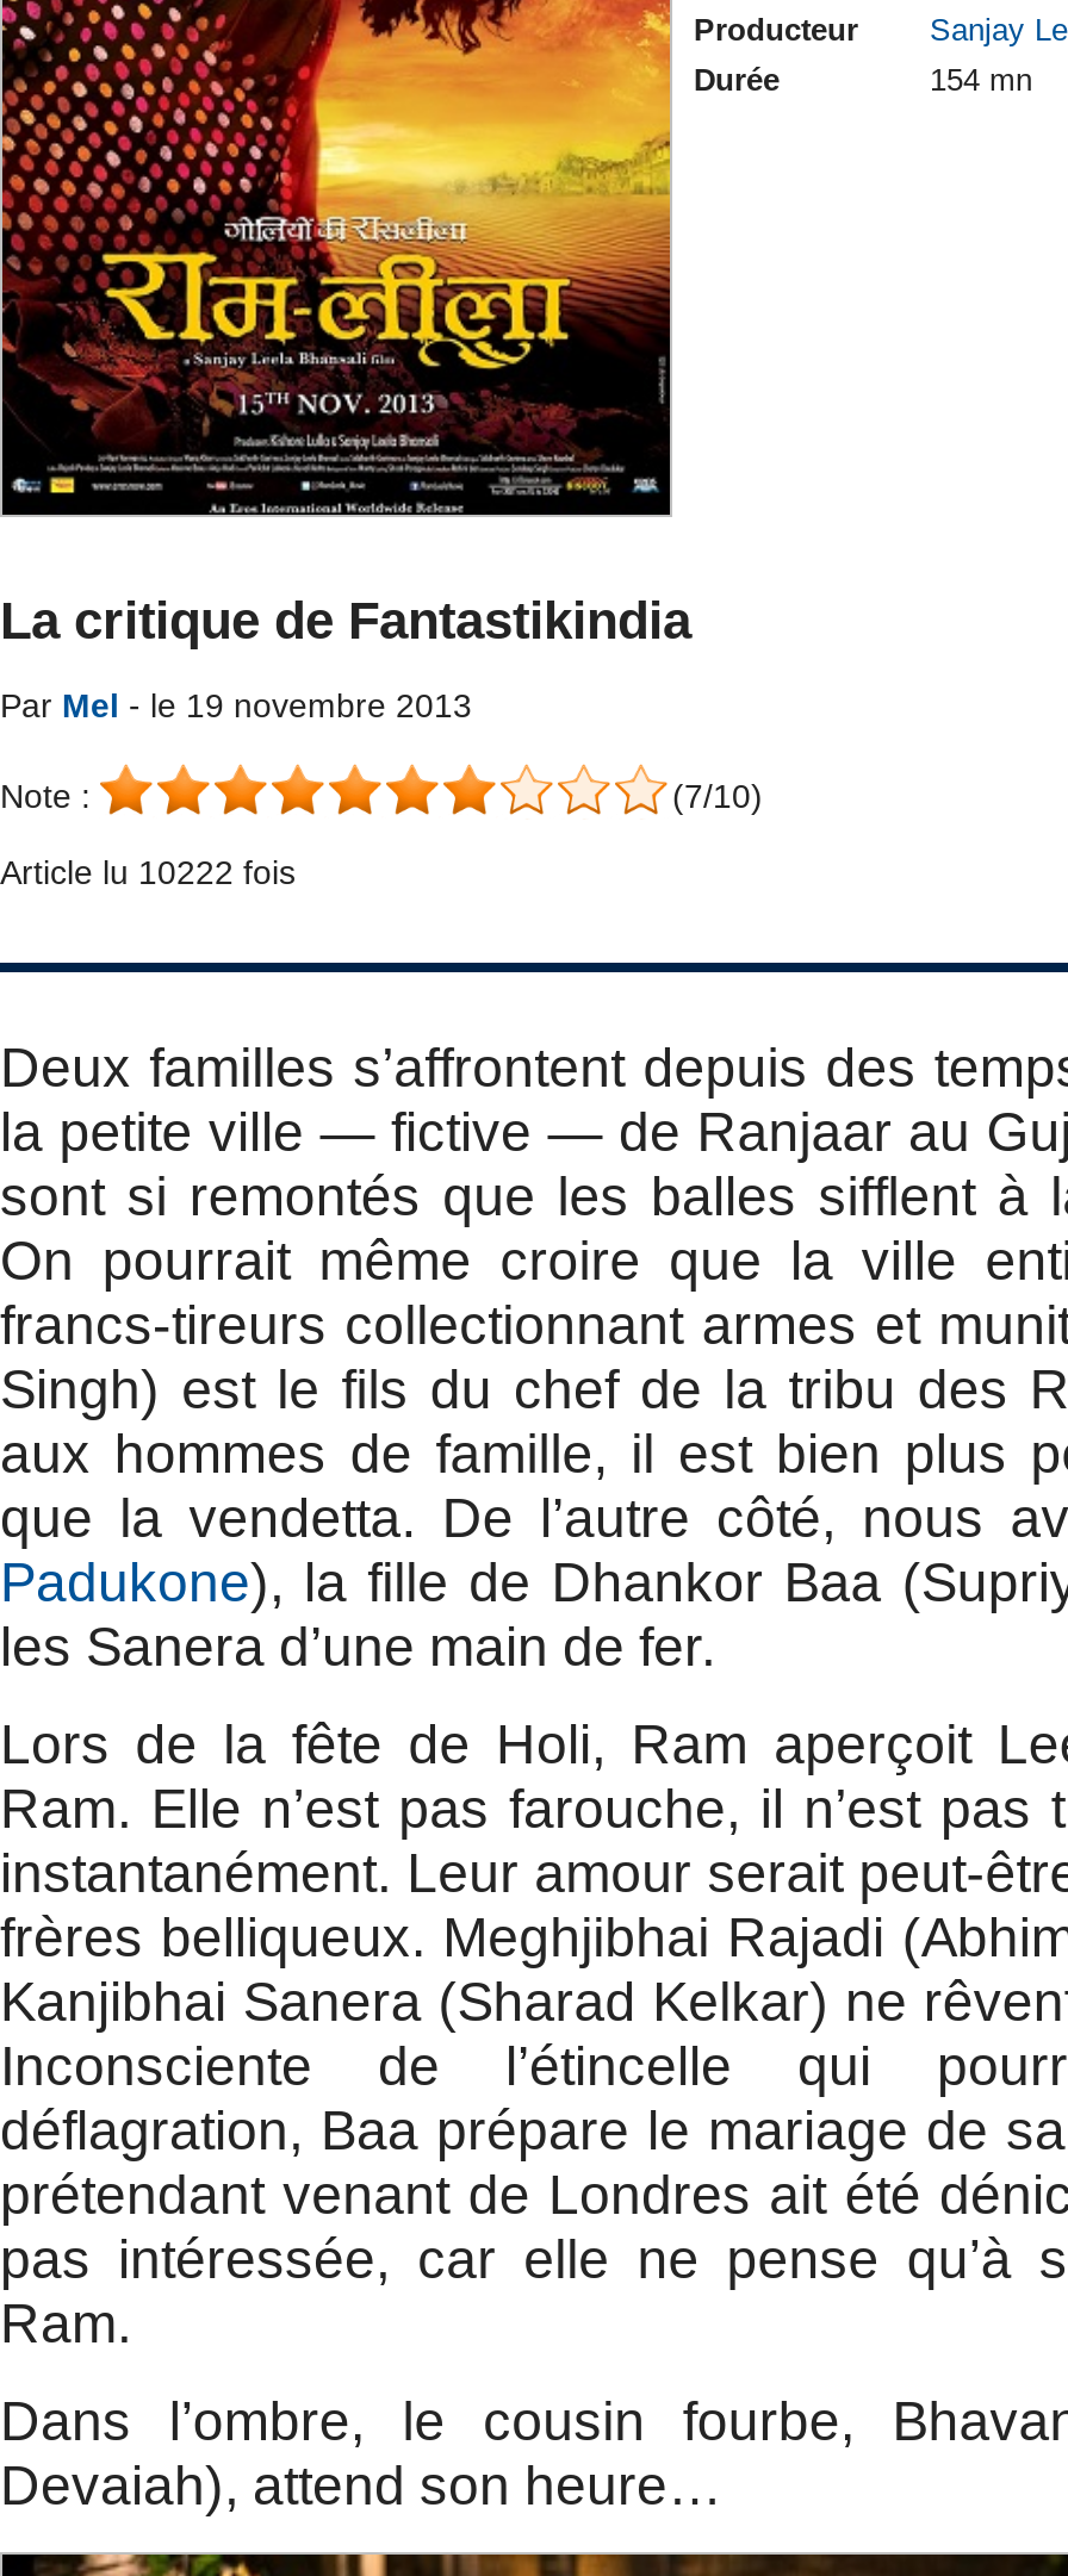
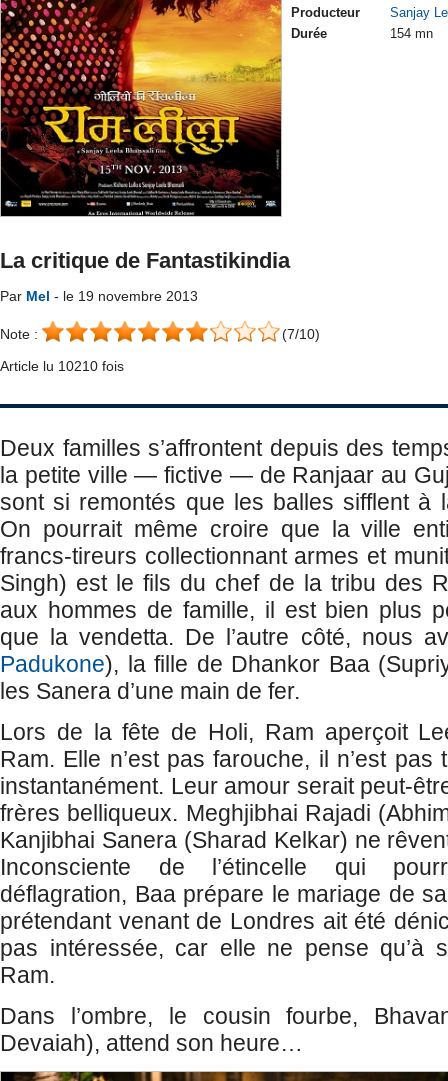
- Article lu 10222 fois
+ Article lu 10210 fois
